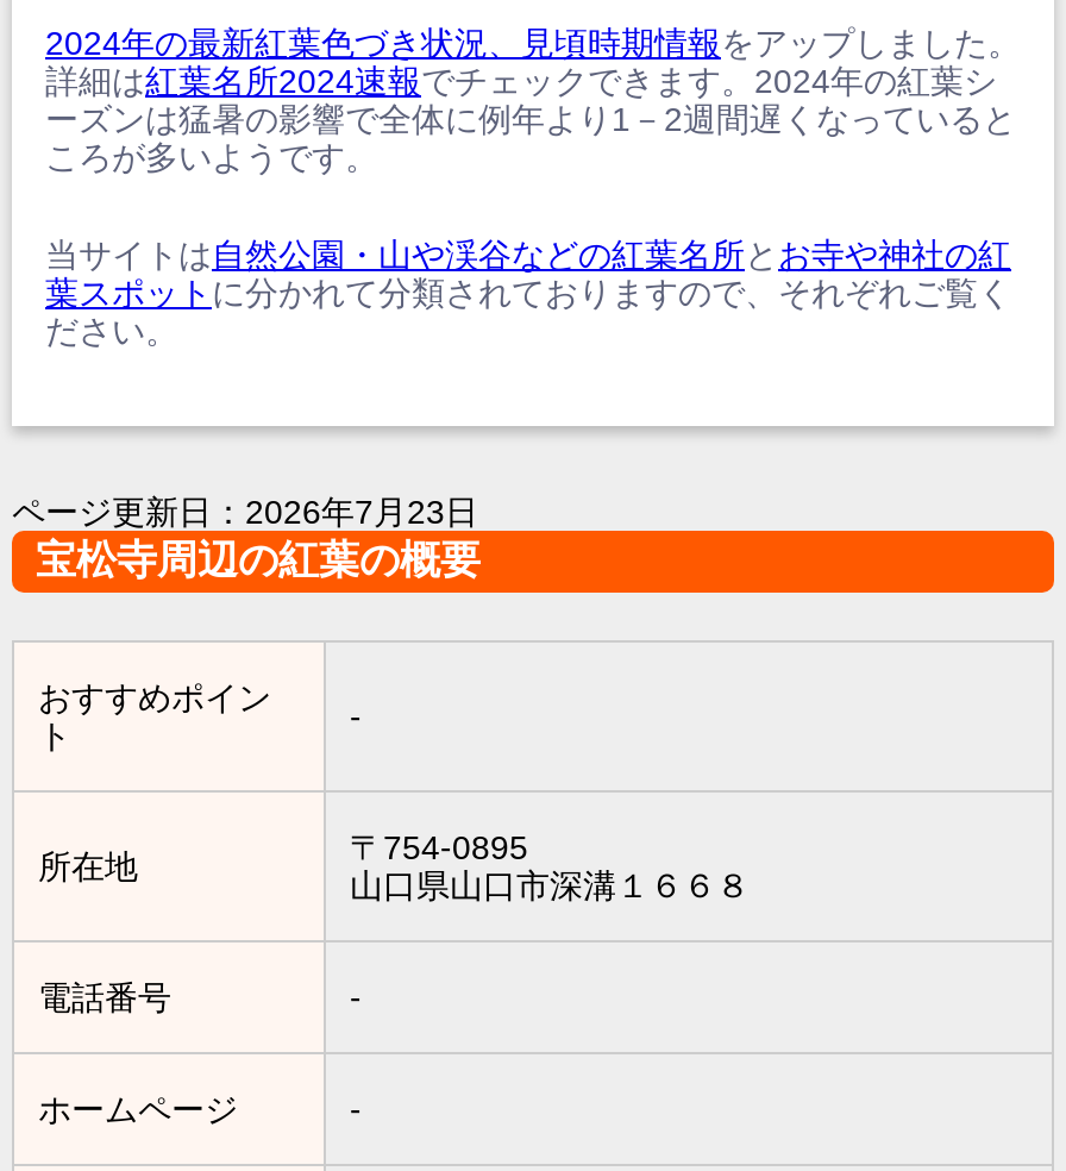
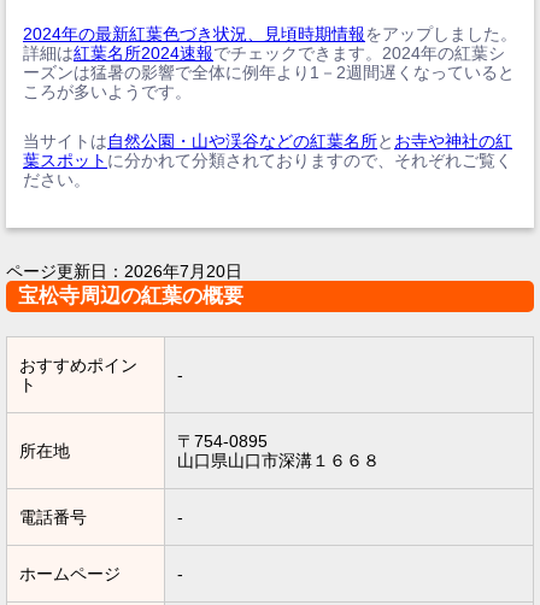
- ページ更新日：2026年7月23日
+ ページ更新日：2026年7月20日
